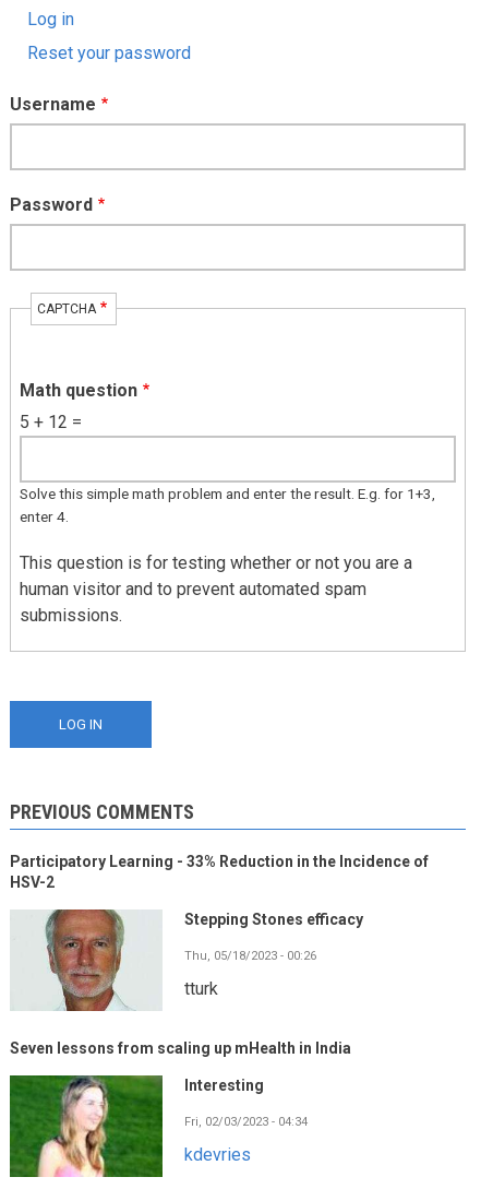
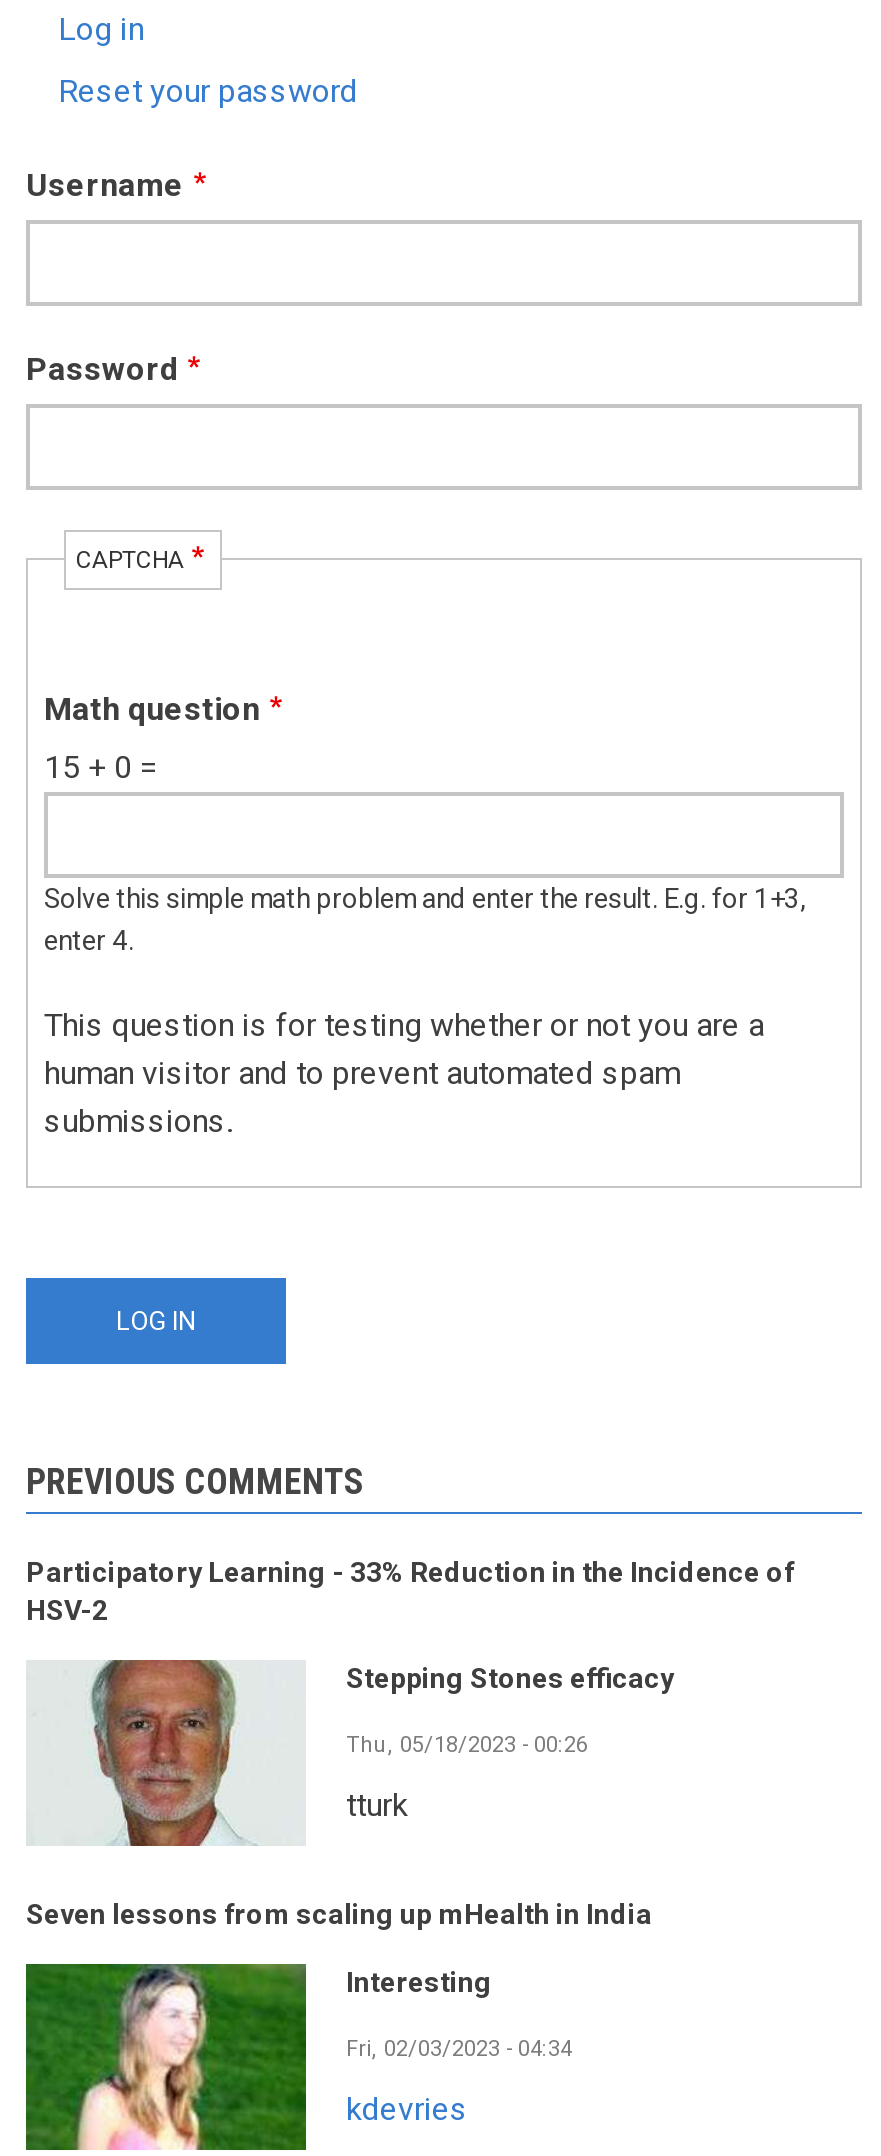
- 5 + 12 =
+ 15 + 0 =
